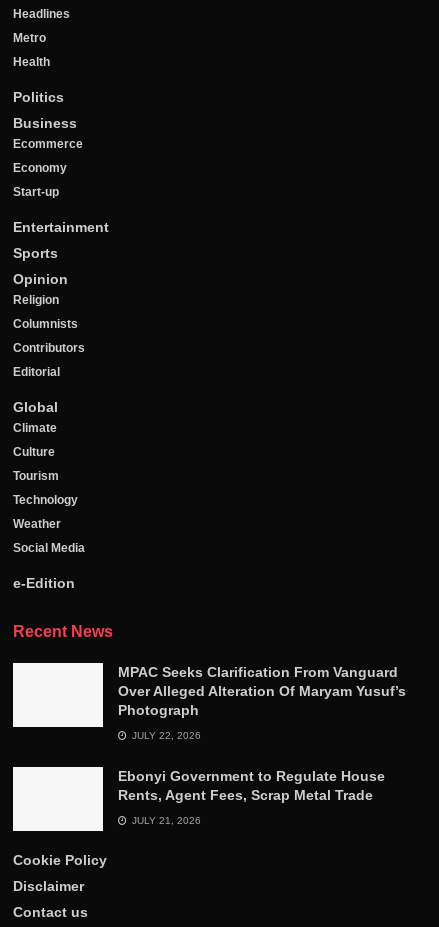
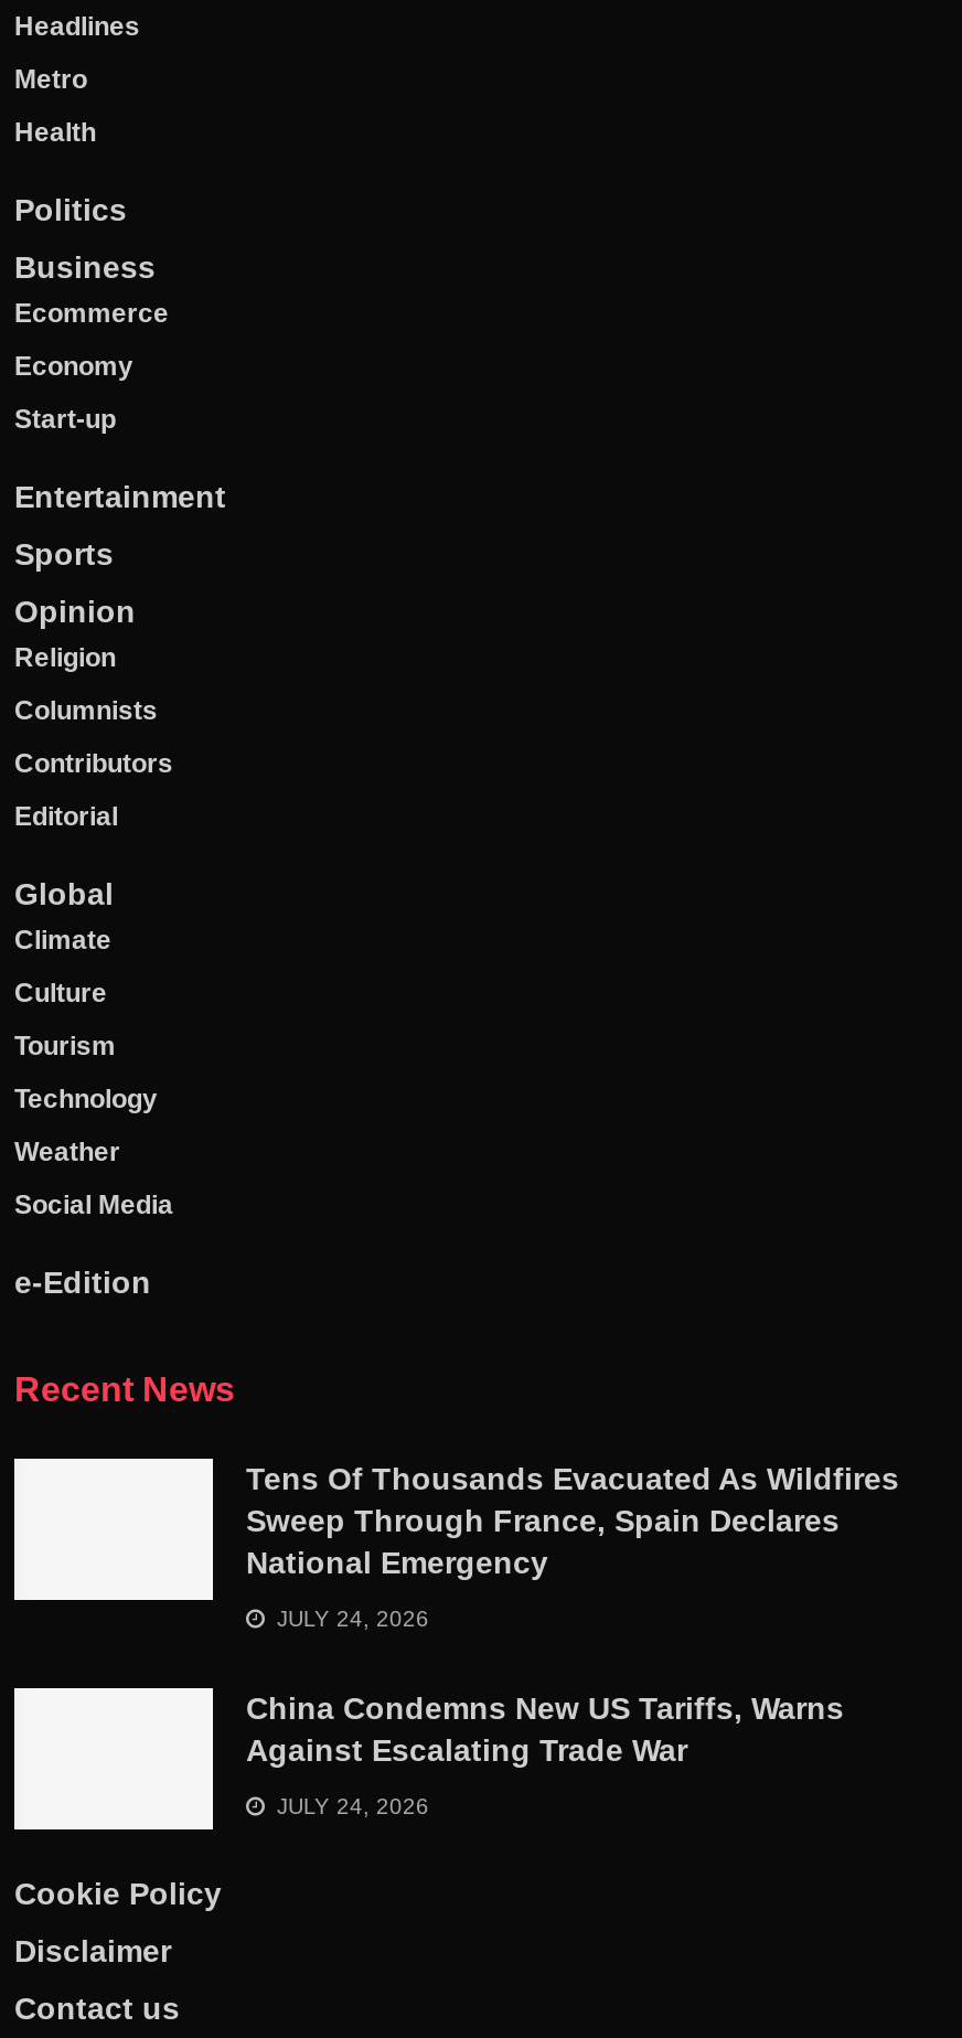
- MPAC Seeks Clarification From Vanguard
- Over Alleged Alteration Of Maryam Yusuf’s
- Photograph
+ Tens Of Thousands Evacuated As Wildfires
+ Sweep Through France, Spain Declares
+ National Emergency

- JULY 22, 2026
+ JULY 24, 2026

- Ebonyi Government to Regulate House
- Rents, Agent Fees, Scrap Metal Trade
+ China Condemns New US Tariffs, Warns
+ Against Escalating Trade War

- JULY 21, 2026
+ JULY 24, 2026
